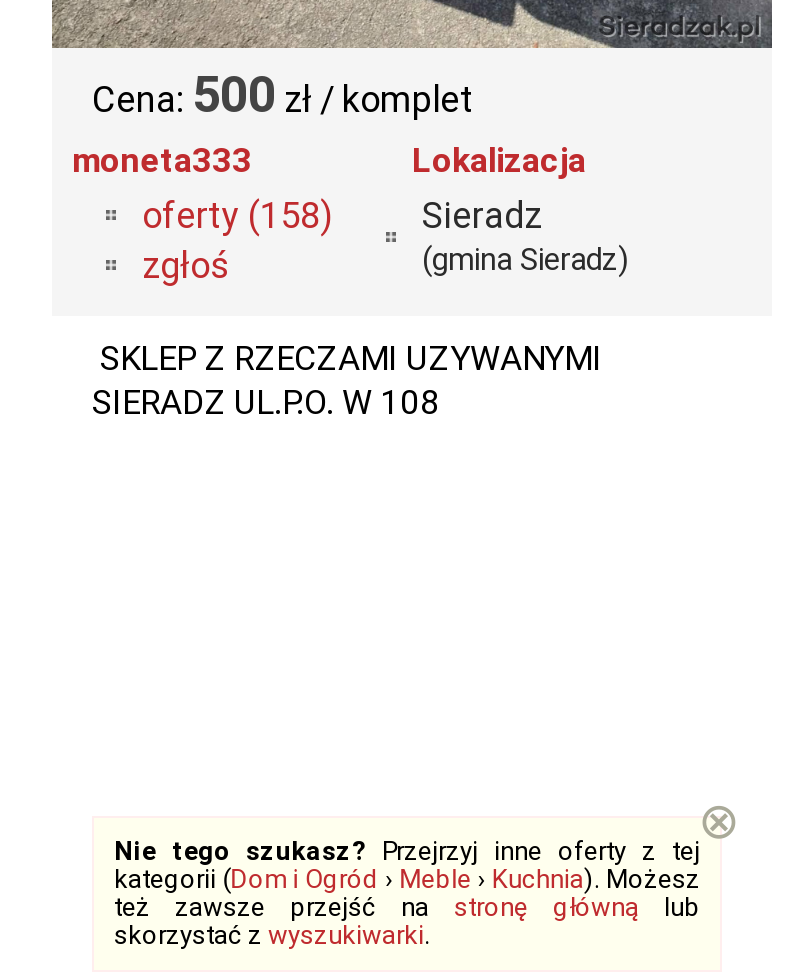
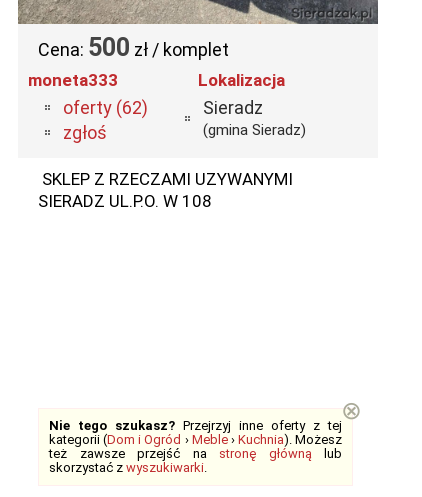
- oferty (158)
+ oferty (62)
